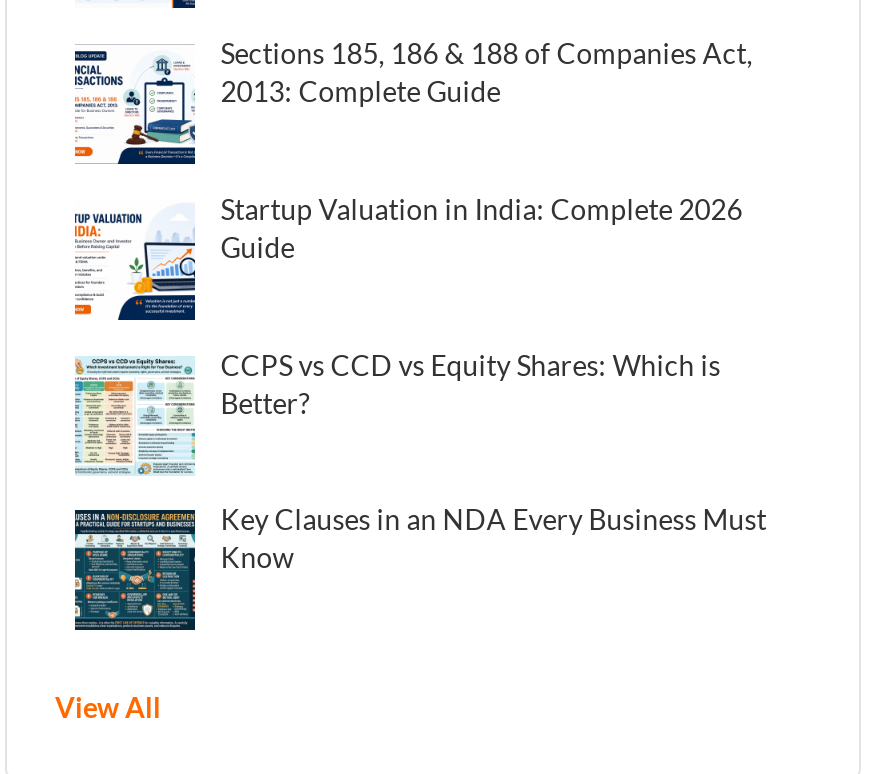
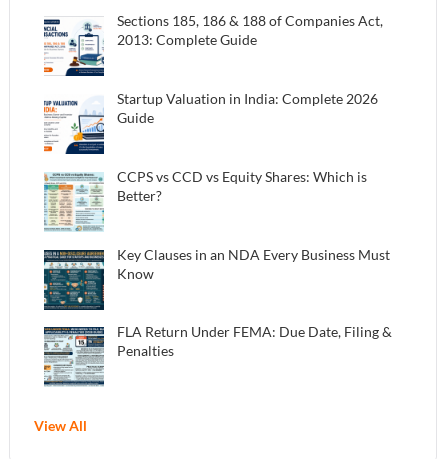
+ [image]
+ FLA Return Under FEMA: Due Date, Filing &
+ Penalties
